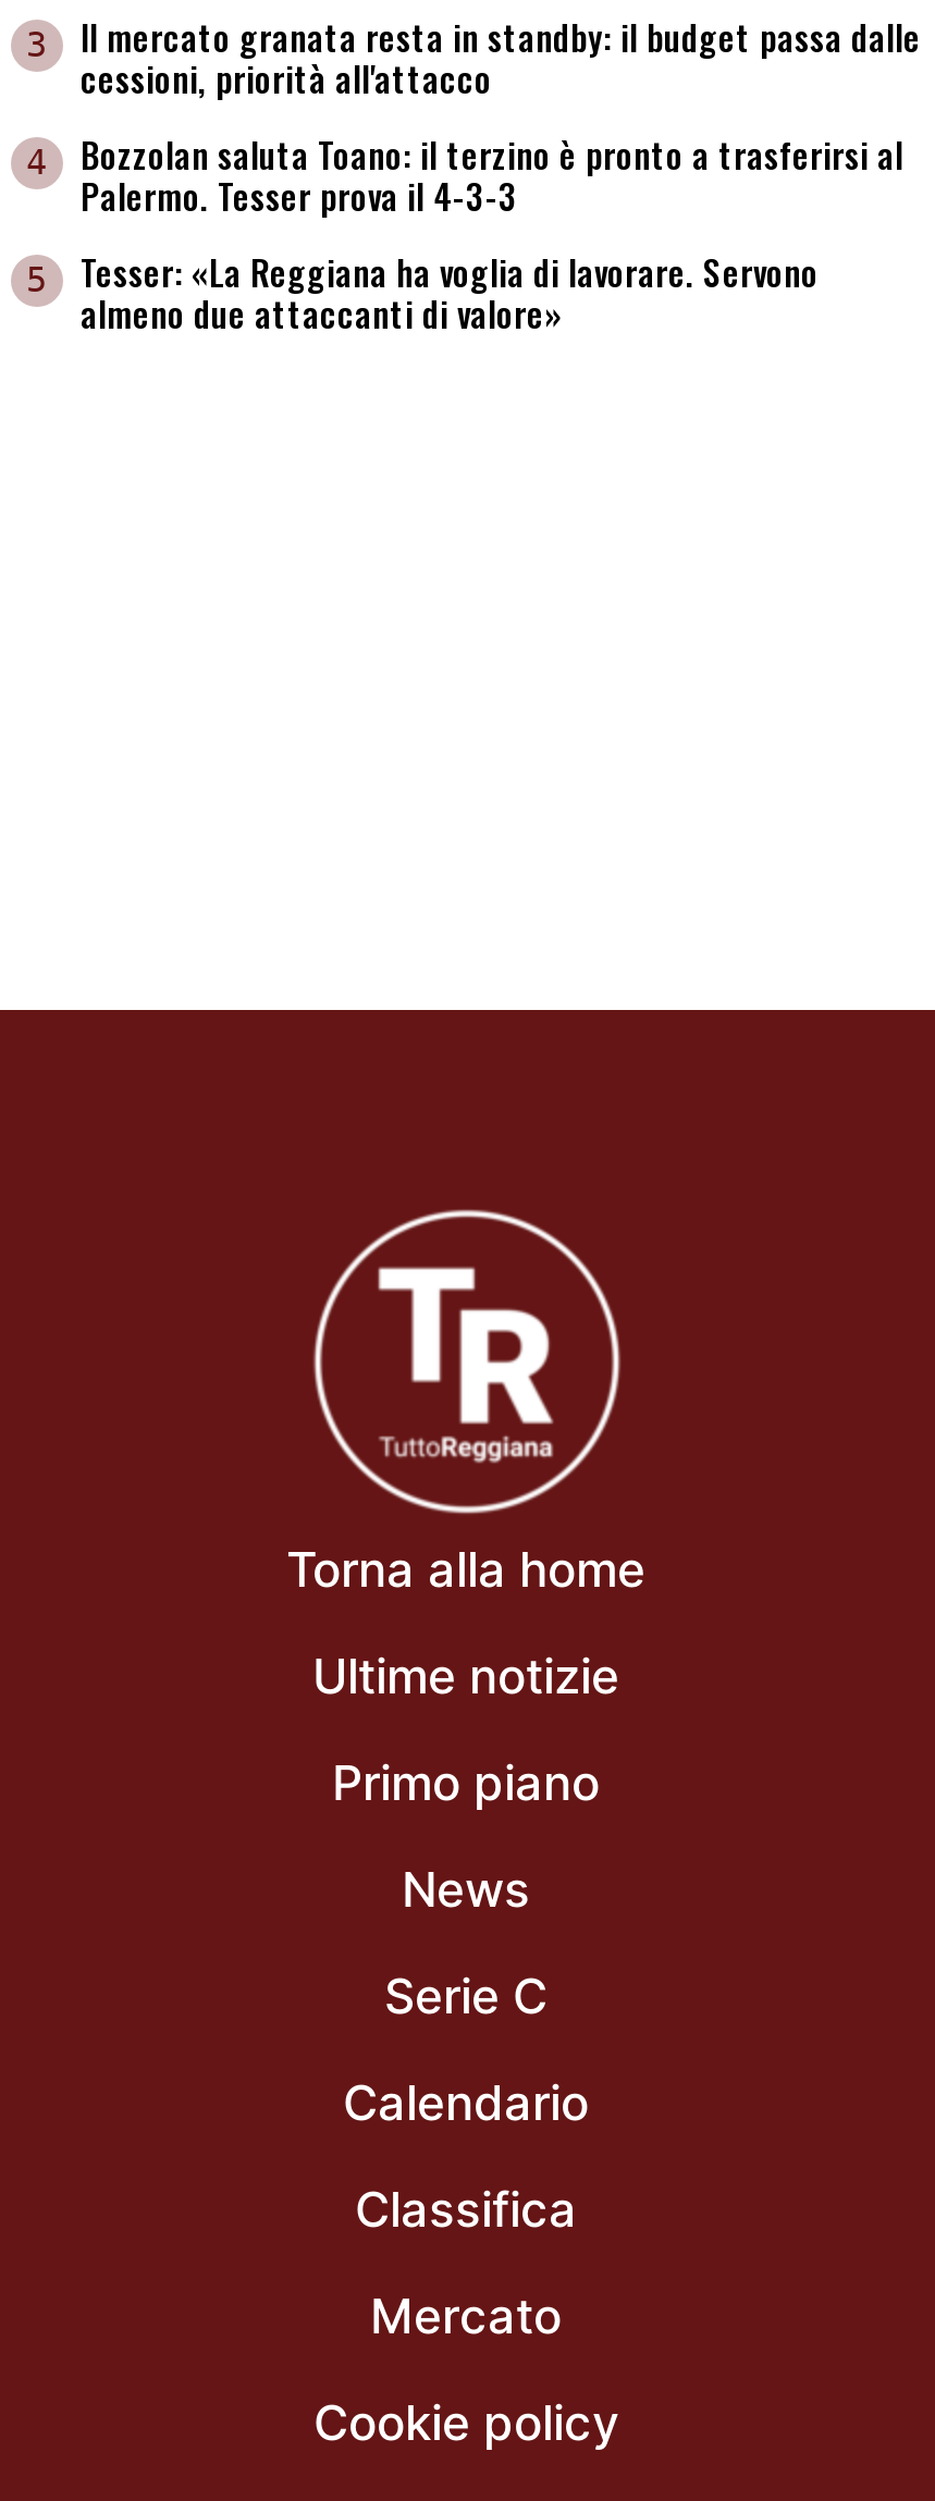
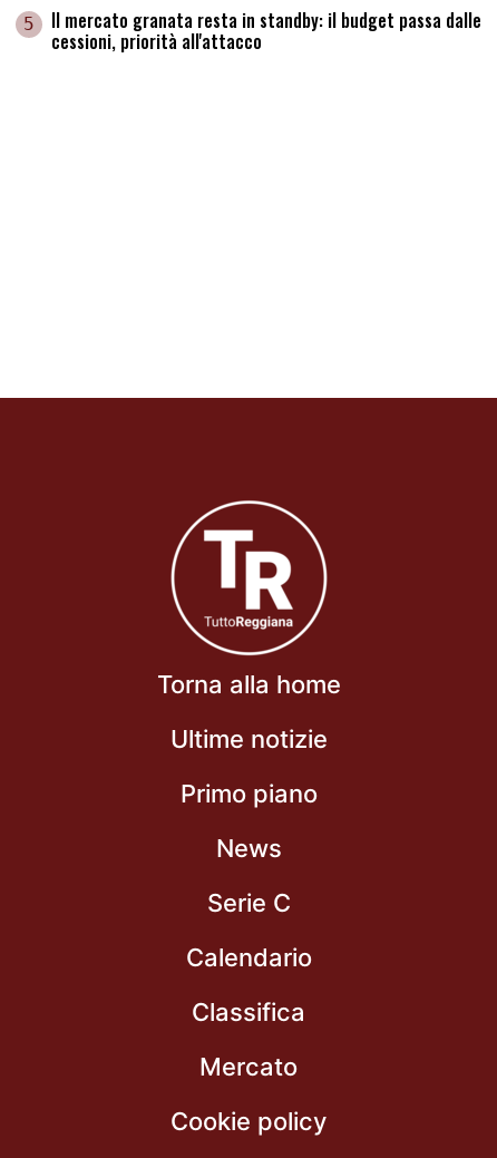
- 3 Il mercato granata resta in standby: il budget passa dalle
+ 5 Il mercato granata resta in standby: il budget passa dalle

- 4
- Bozzolan saluta Toano: il terzino è pronto a trasferirsi al
- Palermo. Tesser prova il 4-3-3
- 5
- Tesser: «La Reggiana ha voglia di lavorare. Servono
- almeno due attaccanti di valore»
